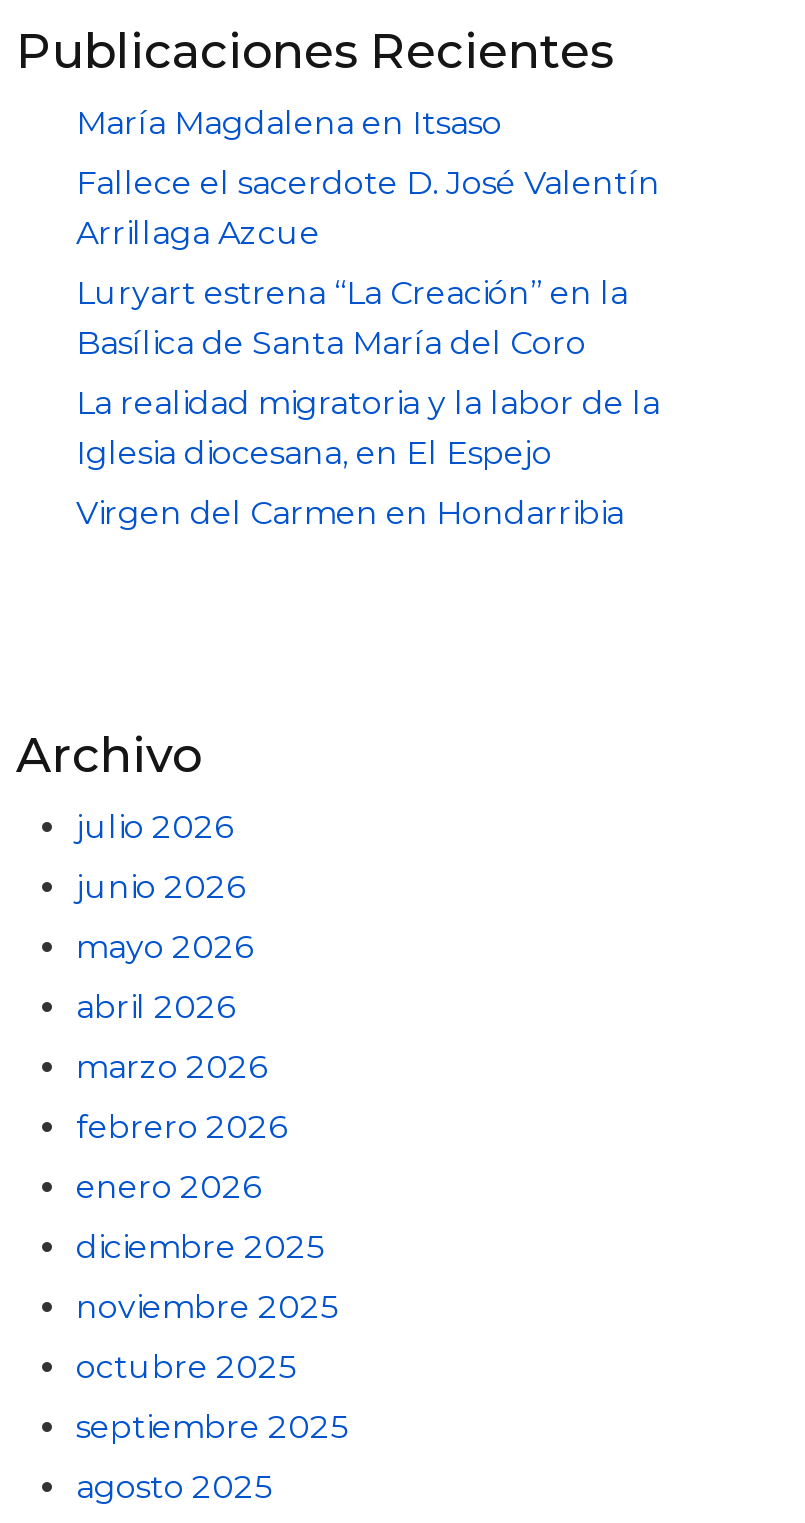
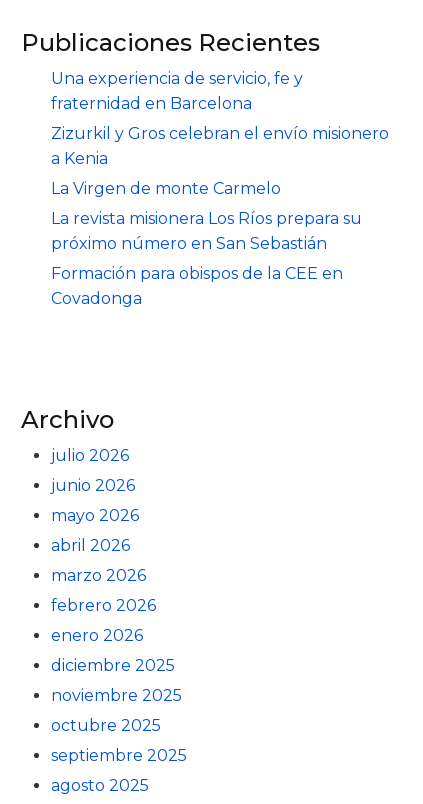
- María Magdalena en Itsaso
+ Una experiencia de servicio, fe y
+ fraternidad en Barcelona

- Fallece el sacerdote D. José Valentín
- Arrillaga Azcue
+ Zizurkil y Gros celebran el envío misionero
+ a Kenia

- Luryart estrena “La Creación” en la
- Basílica de Santa María del Coro
+ La Virgen de monte Carmelo

- La realidad migratoria y la labor de la
- Iglesia diocesana, en El Espejo
+ La revista misionera Los Ríos prepara su
+ próximo número en San Sebastián

- Virgen del Carmen en Hondarribia
+ Formación para obispos de la CEE en
+ Covadonga
